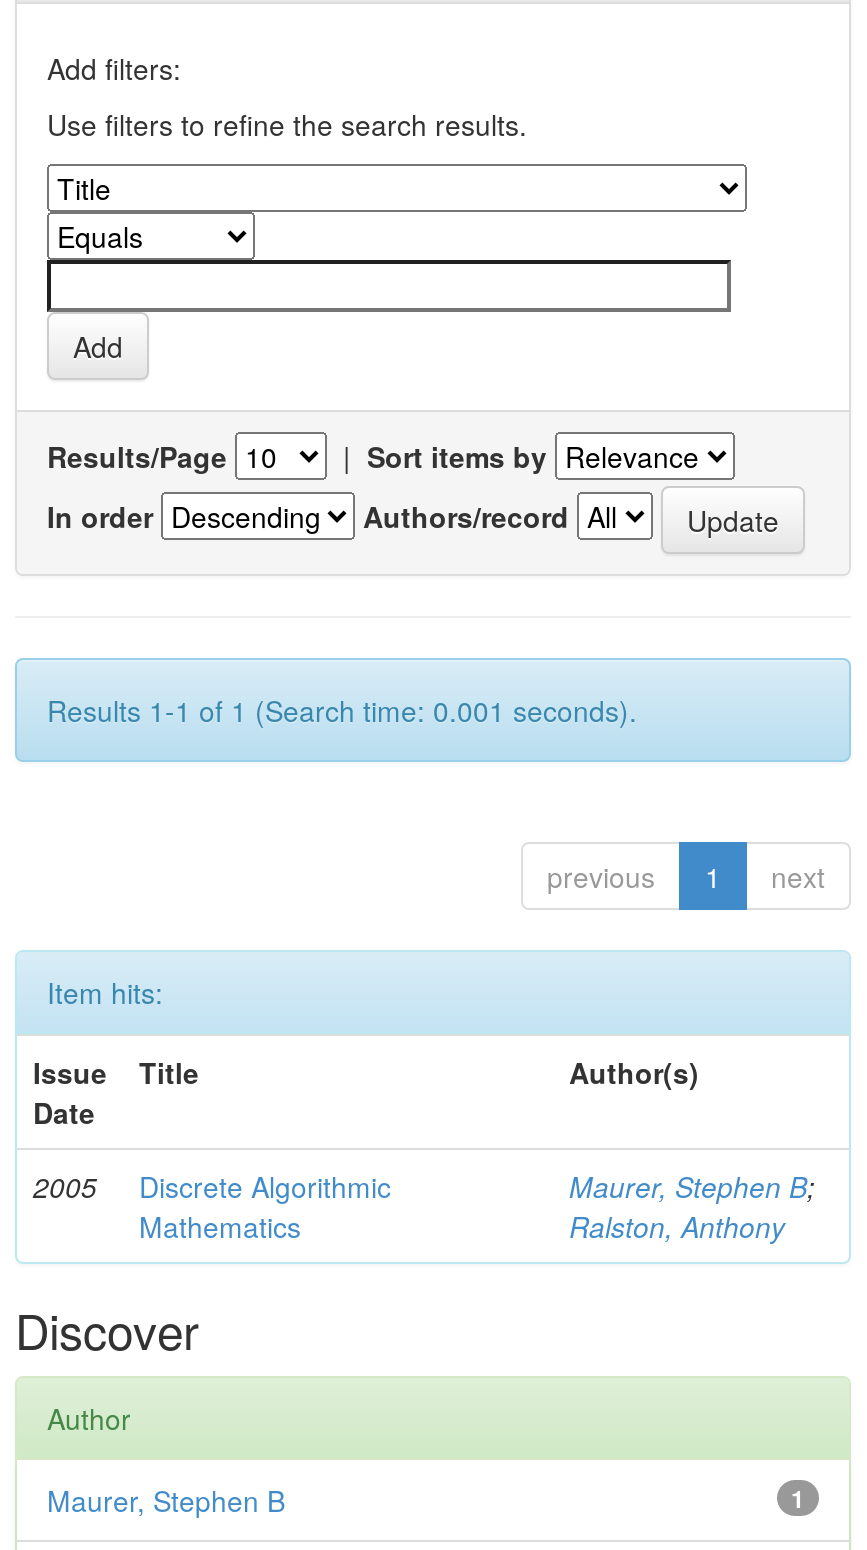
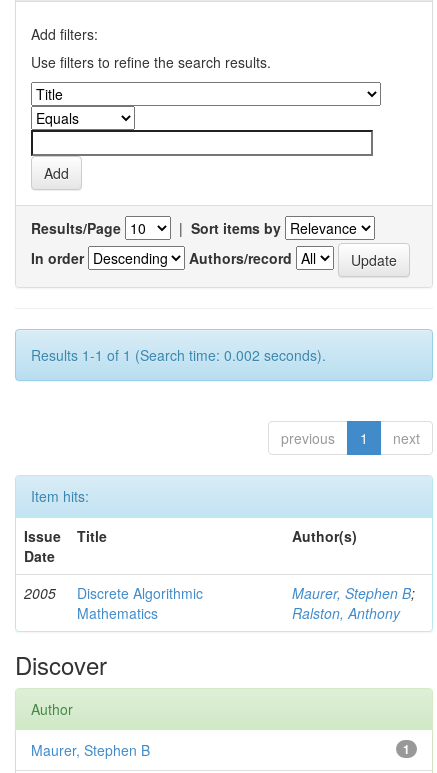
- Results 1-1 of 1 (Search time: 0.001 seconds).
+ Results 1-1 of 1 (Search time: 0.002 seconds).
